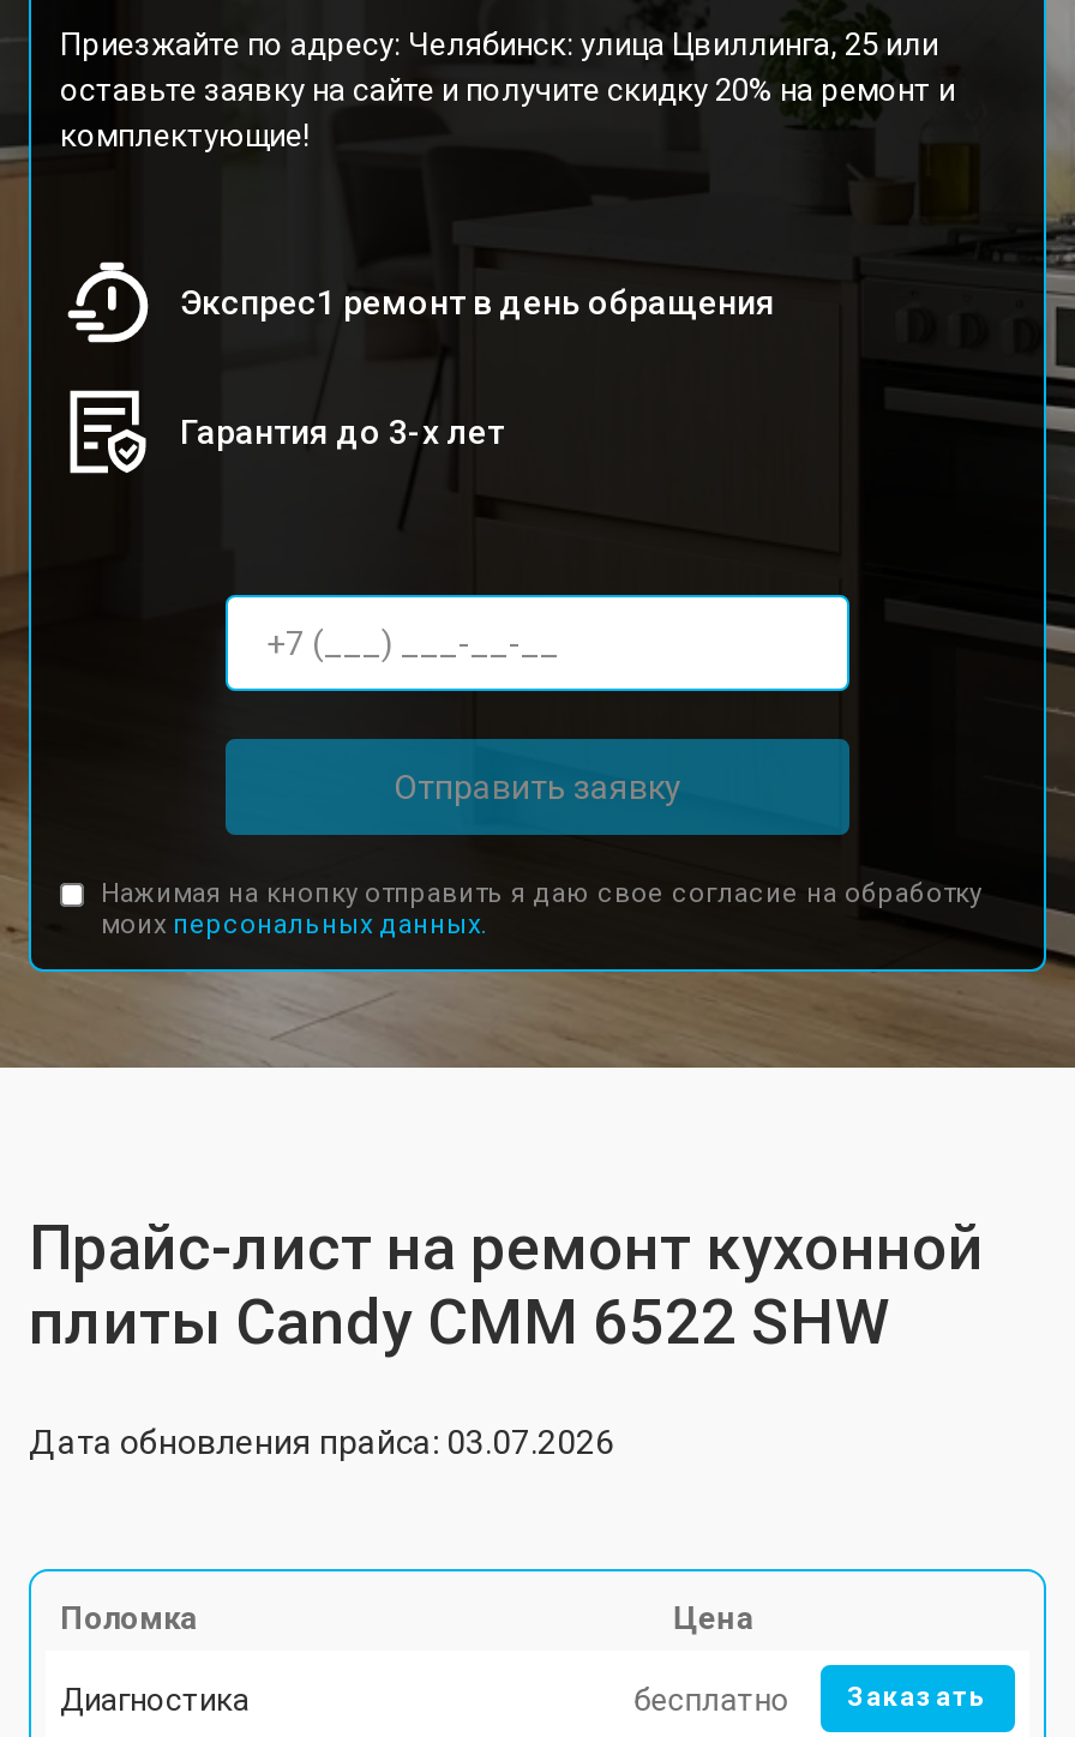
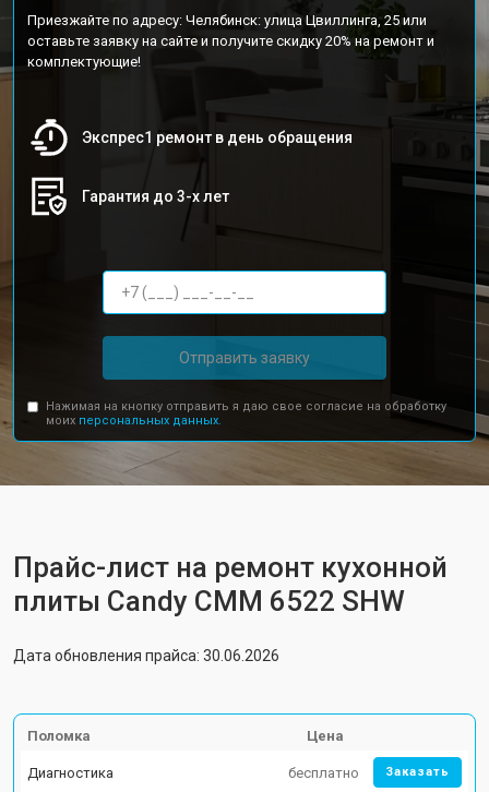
- Дата обновления прайса: 03.07.2026
+ Дата обновления прайса: 30.06.2026
